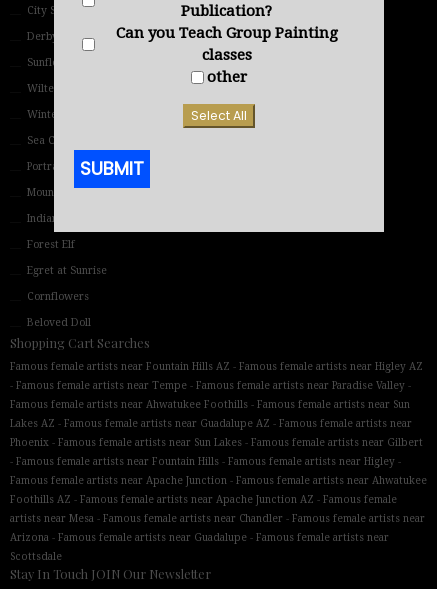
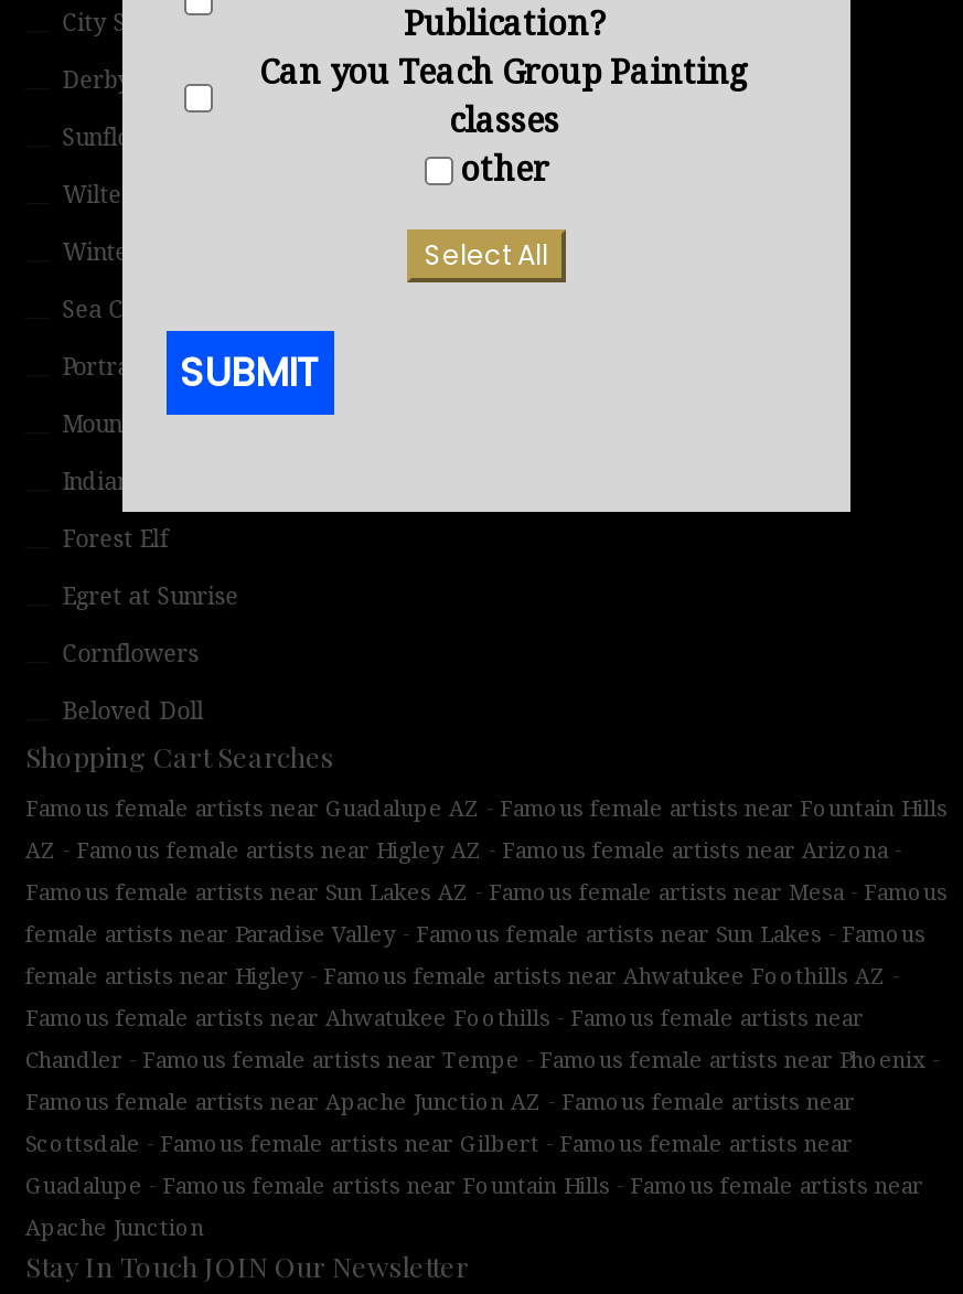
- Famous female artists near Fountain Hills AZ - Famous female artists near Higley AZ
+ Famous female artists near Guadalupe AZ - Famous female artists near Fountain Hills

- - Famous female artists near Tempe - Famous female artists near Paradise Valley -
+ AZ - Famous female artists near Higley AZ - Famous female artists near Arizona -

- Famous female artists near Ahwatukee Foothills - Famous female artists near Sun
+ Famous female artists near Sun Lakes AZ - Famous female artists near Mesa - Famous

- Lakes AZ - Famous female artists near Guadalupe AZ - Famous female artists near
+ female artists near Paradise Valley - Famous female artists near Sun Lakes - Famous

- Phoenix - Famous female artists near Sun Lakes - Famous female artists near Gilbert
+ female artists near Higley - Famous female artists near Ahwatukee Foothills AZ -

- - Famous female artists near Fountain Hills - Famous female artists near Higley -
+ Famous female artists near Ahwatukee Foothills - Famous female artists near

- Famous female artists near Apache Junction - Famous female artists near Ahwatukee
+ Chandler - Famous female artists near Tempe - Famous female artists near Phoenix -

- Foothills AZ - Famous female artists near Apache Junction AZ - Famous female
+ Famous female artists near Apache Junction AZ - Famous female artists near

- artists near Mesa - Famous female artists near Chandler - Famous female artists near
+ Scottsdale - Famous female artists near Gilbert - Famous female artists near

- Arizona - Famous female artists near Guadalupe - Famous female artists near
+ Guadalupe - Famous female artists near Fountain Hills - Famous female artists near

- Scottsdale
+ Apache Junction
